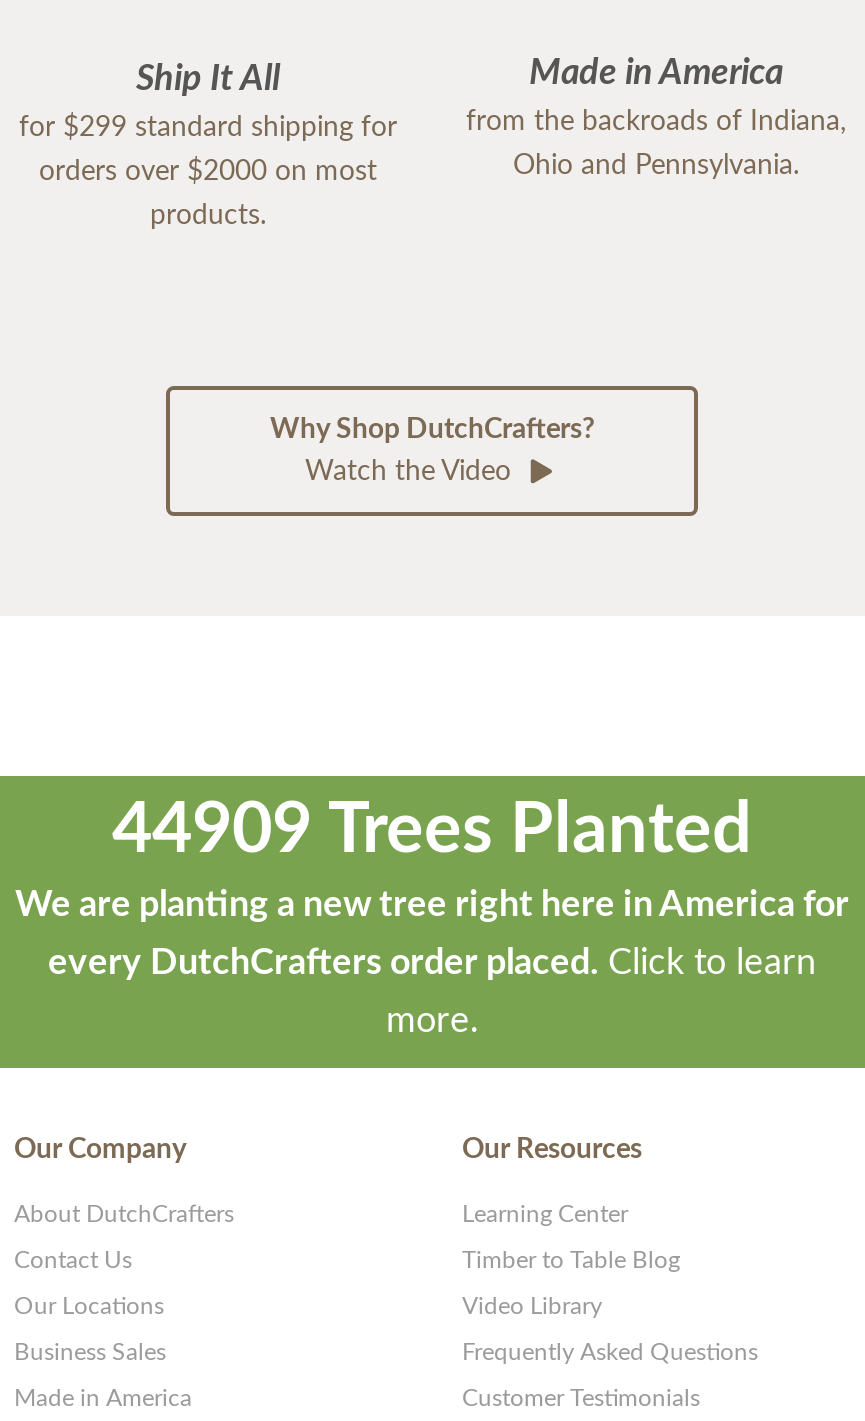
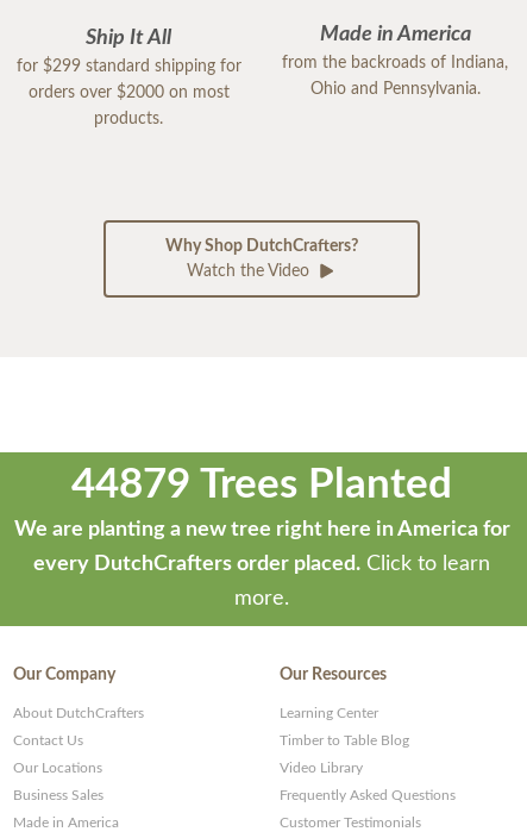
- 44909 Trees Planted
+ 44879 Trees Planted
